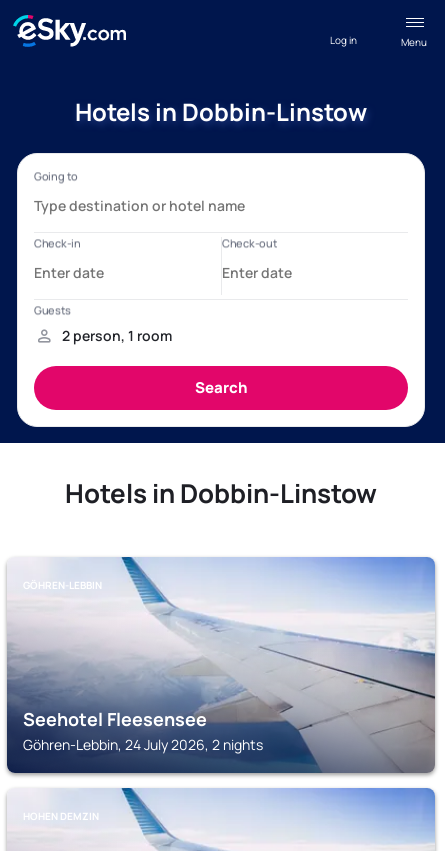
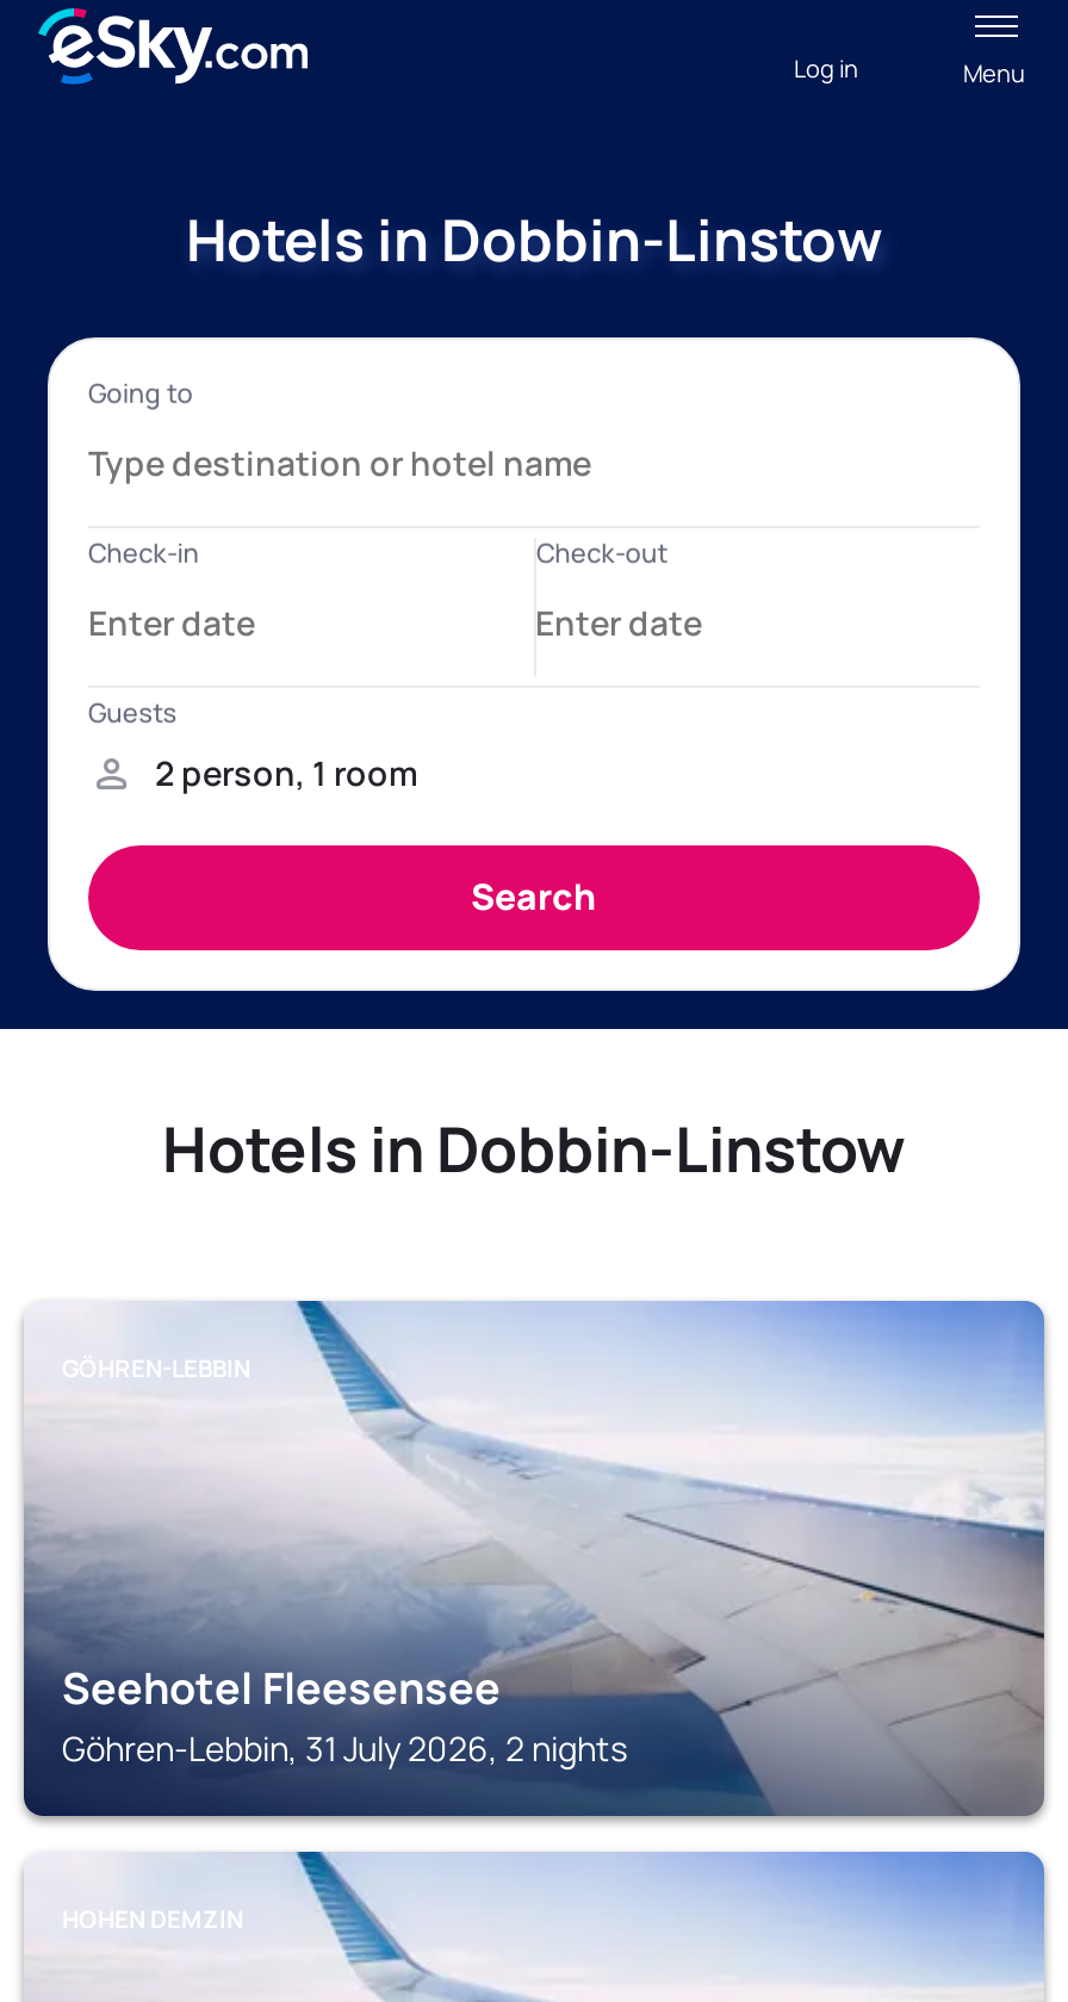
- Göhren-Lebbin, 24 July 2026, 2 nights
+ Göhren-Lebbin, 31 July 2026, 2 nights
